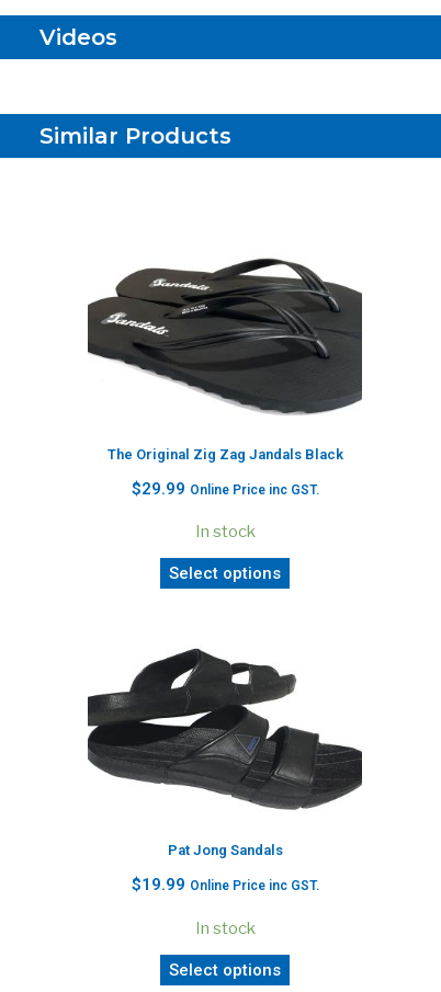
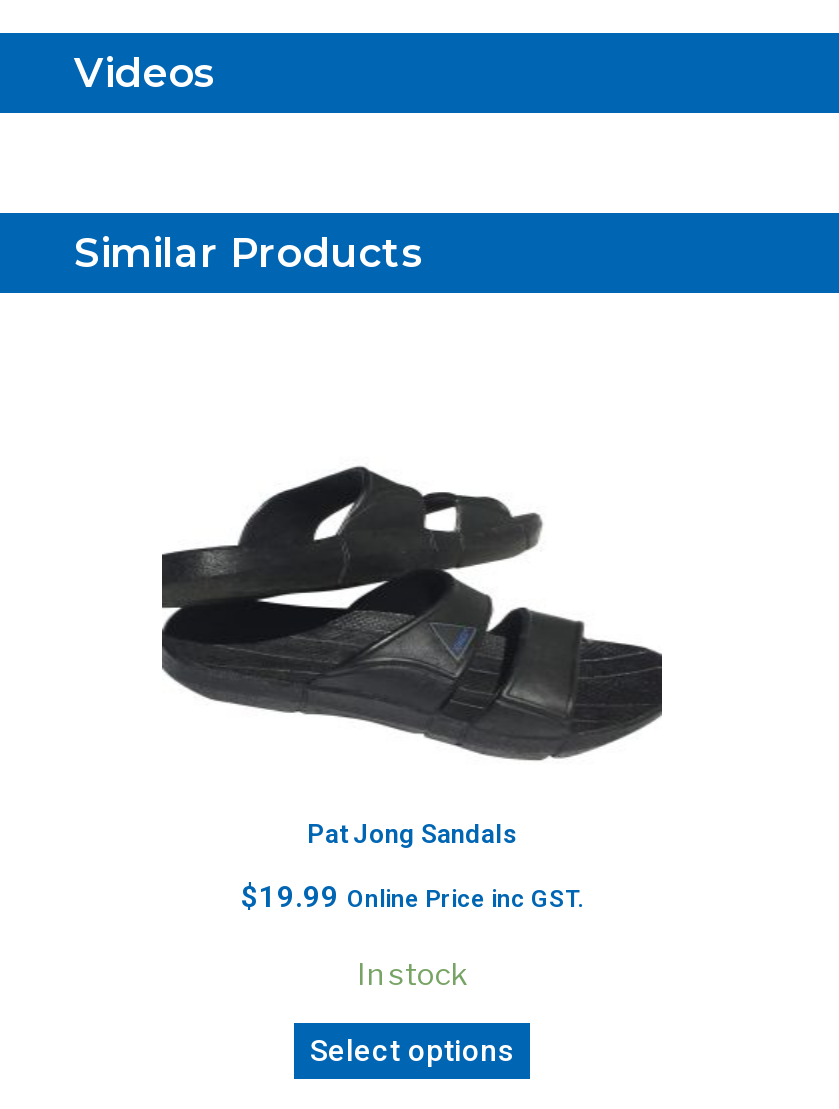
- [image]
- The Original Zig Zag Jandals Black
- $29.99 Online Price inc GST.
- In stock
- Select options
